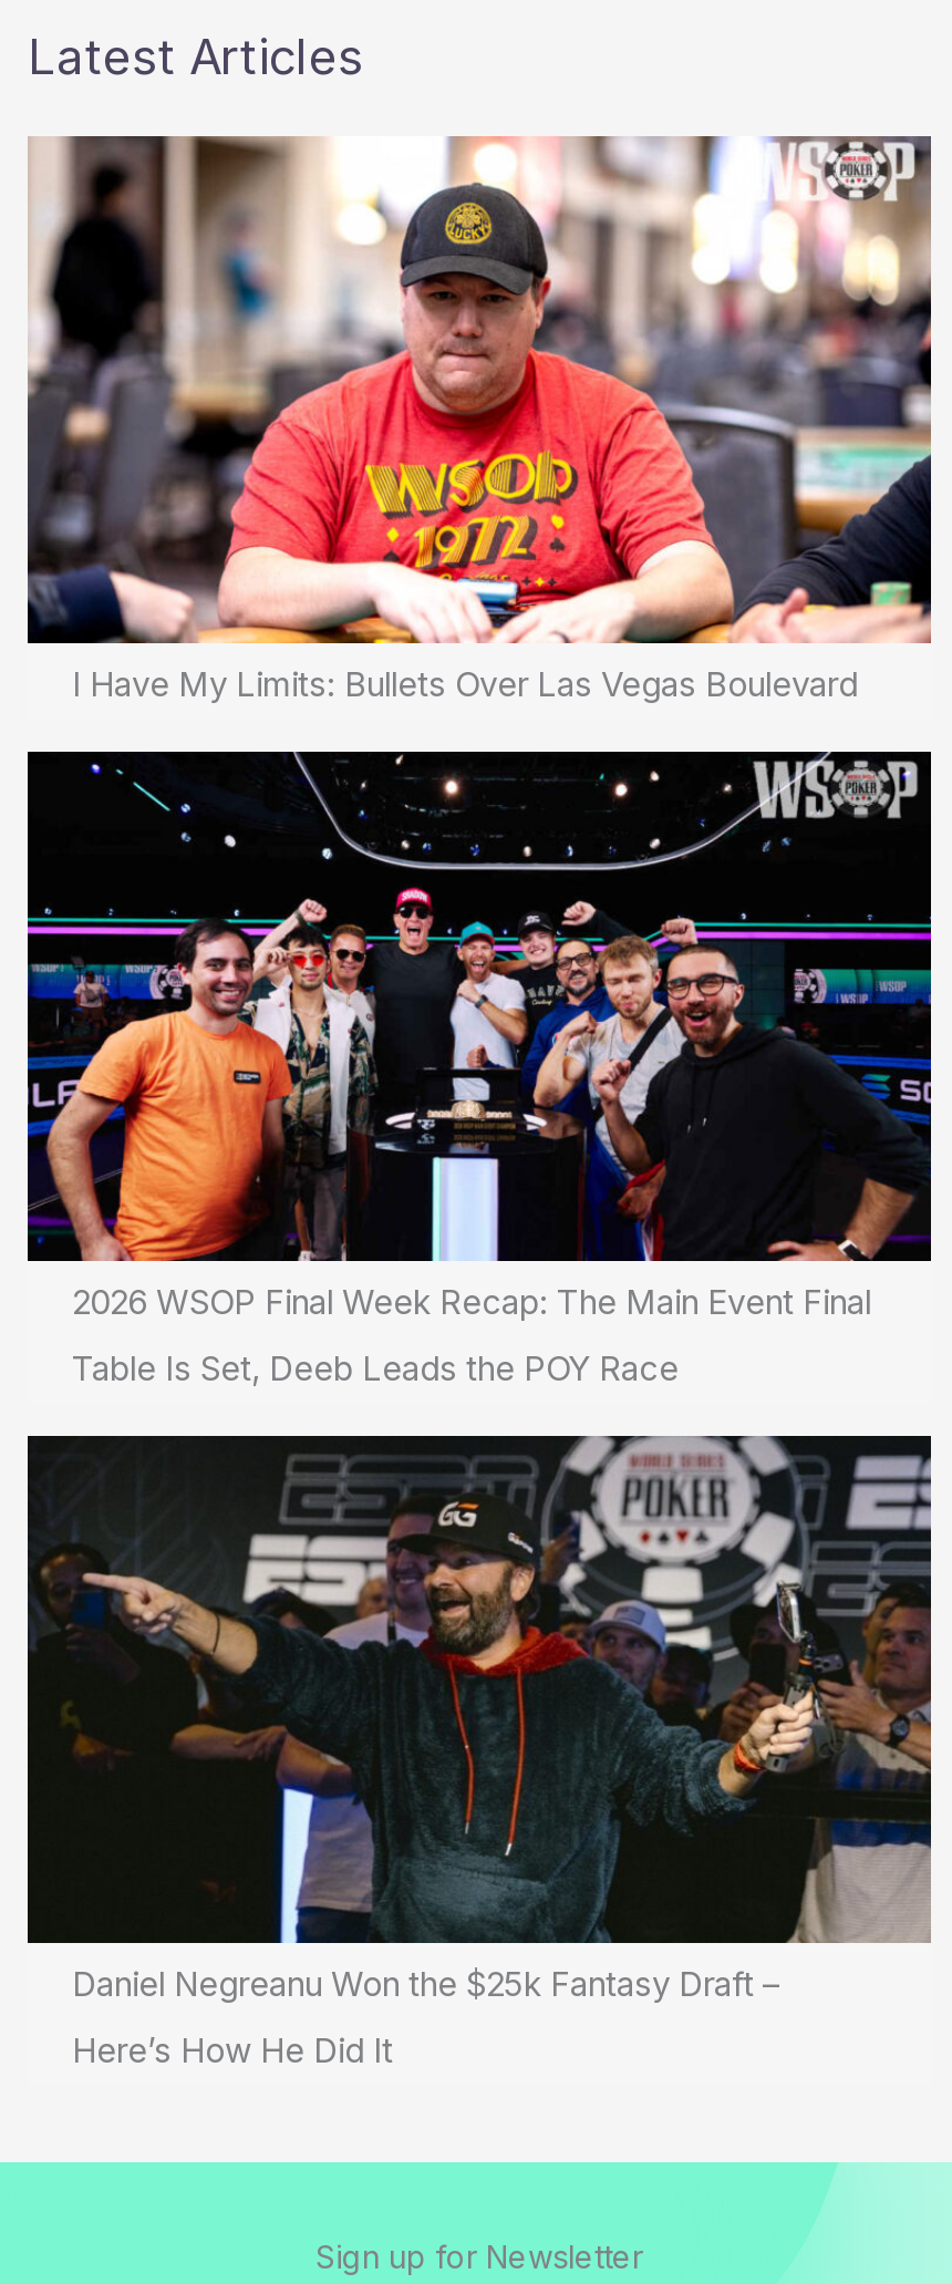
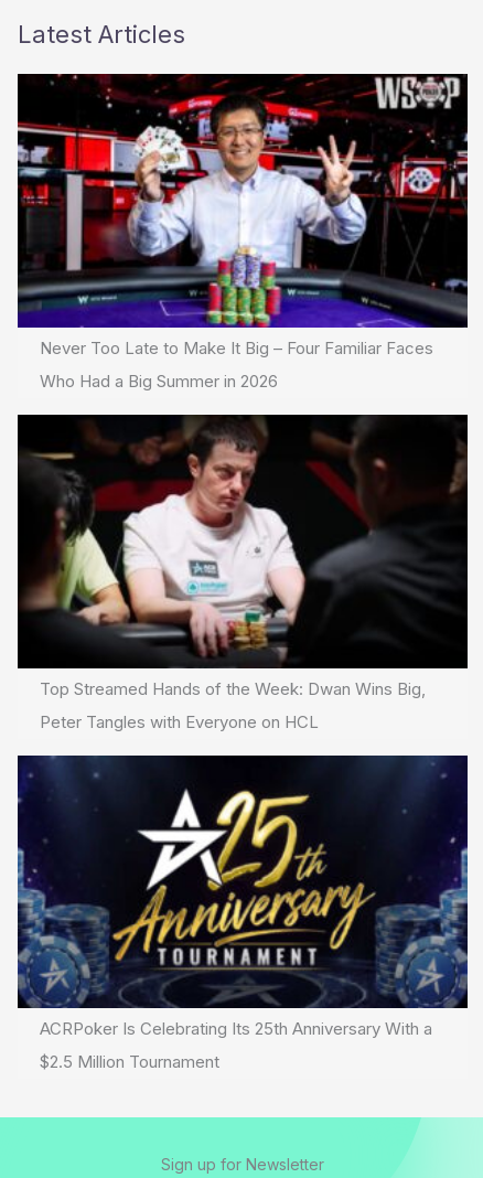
- [image]
- I Have My Limits: Bullets Over Las Vegas Boulevard
+ [image]
+ Never Too Late to Make It Big – Four Familiar Faces
+ Who Had a Big Summer in 2026

- [image]
- 2026 WSOP Final Week Recap: The Main Event Final
- Table Is Set, Deeb Leads the POY Race
+ [image]
+ Top Streamed Hands of the Week: Dwan Wins Big,
+ Peter Tangles with Everyone on HCL

- [image]
- Daniel Negreanu Won the $25k Fantasy Draft –
- Here’s How He Did It
+ [image]
+ ACRPoker Is Celebrating Its 25th Anniversary With a
+ $2.5 Million Tournament
